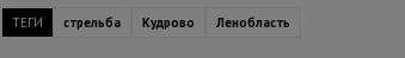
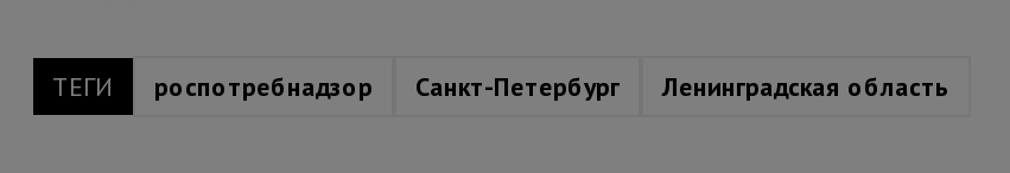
- стрельба
- Кудрово
- Ленобласть
+ роспотребнадзор
+ Санкт-Петербург
+ Ленинградская область
